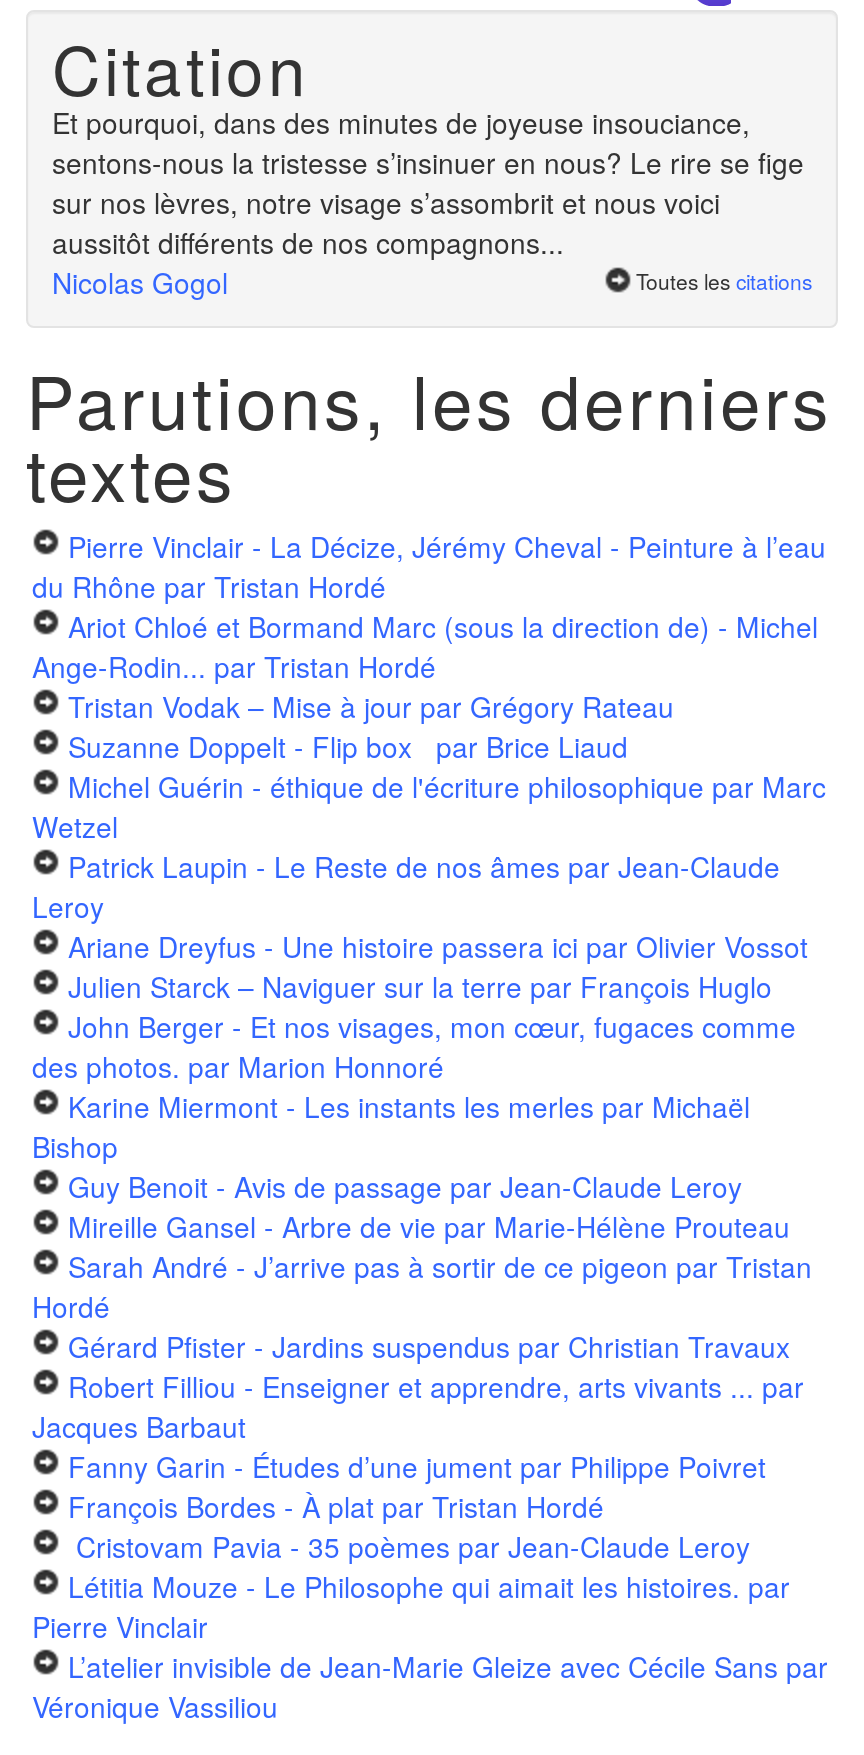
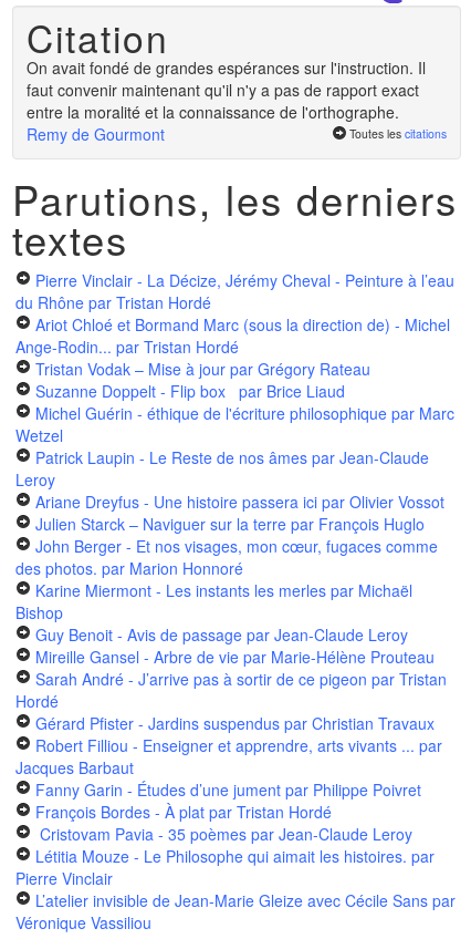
- Et pourquoi, dans des minutes de joyeuse insouciance,
- sentons-nous la tristesse s’insinuer en nous? Le rire se fige
- sur nos lèvres, notre visage s’assombrit et nous voici
- aussitôt différents de nos compagnons...
- Nicolas Gogol
+ On avait fondé de grandes espérances sur l'instruction. Il
+ faut convenir maintenant qu'il n'y a pas de rapport exact
+ entre la moralité et la connaissance de l'orthographe.
+ Remy de Gourmont
